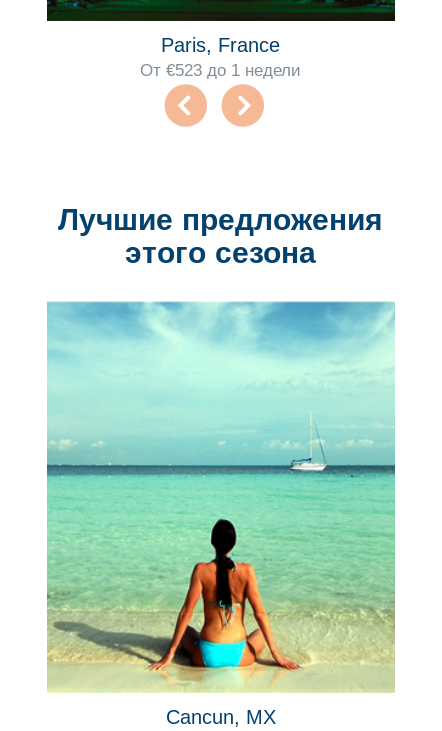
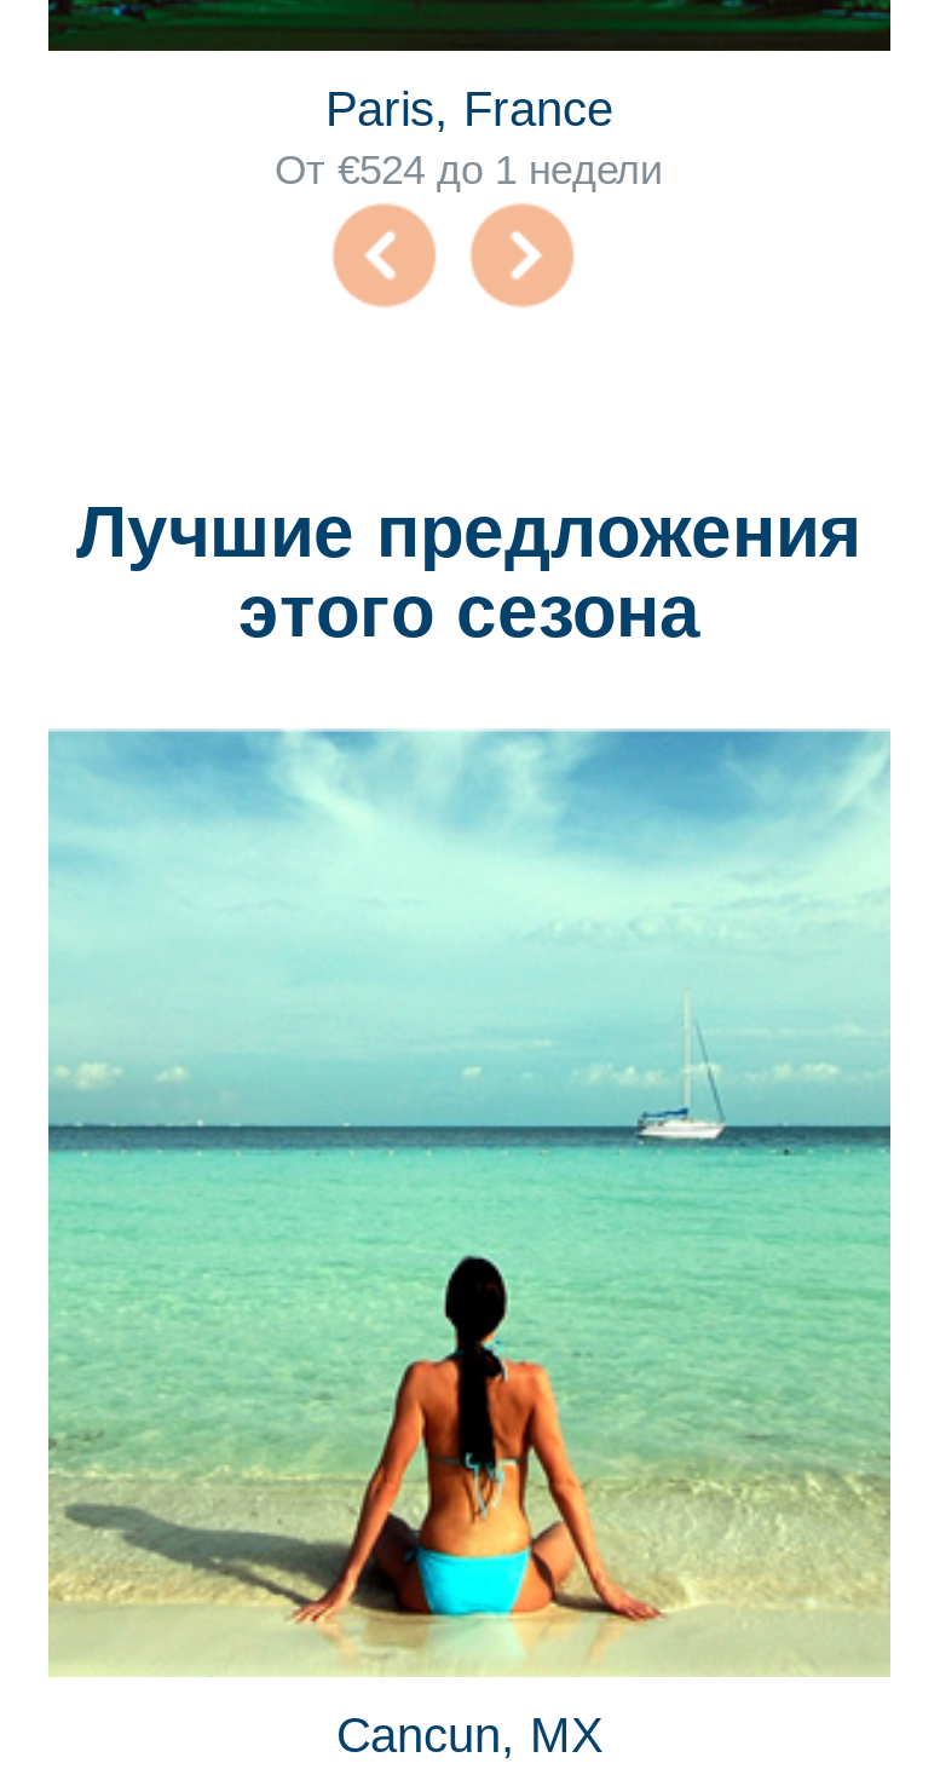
- От €523 до 1 недели
+ От €524 до 1 недели
